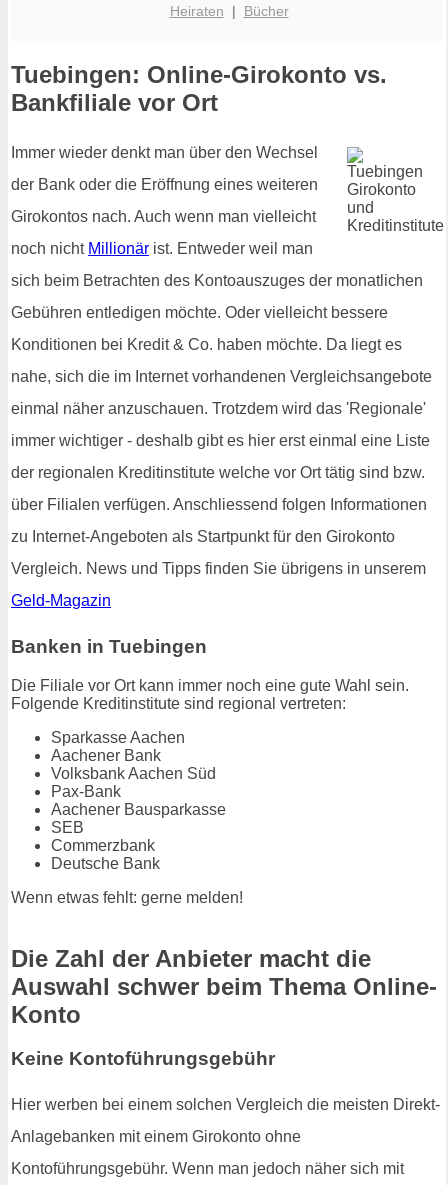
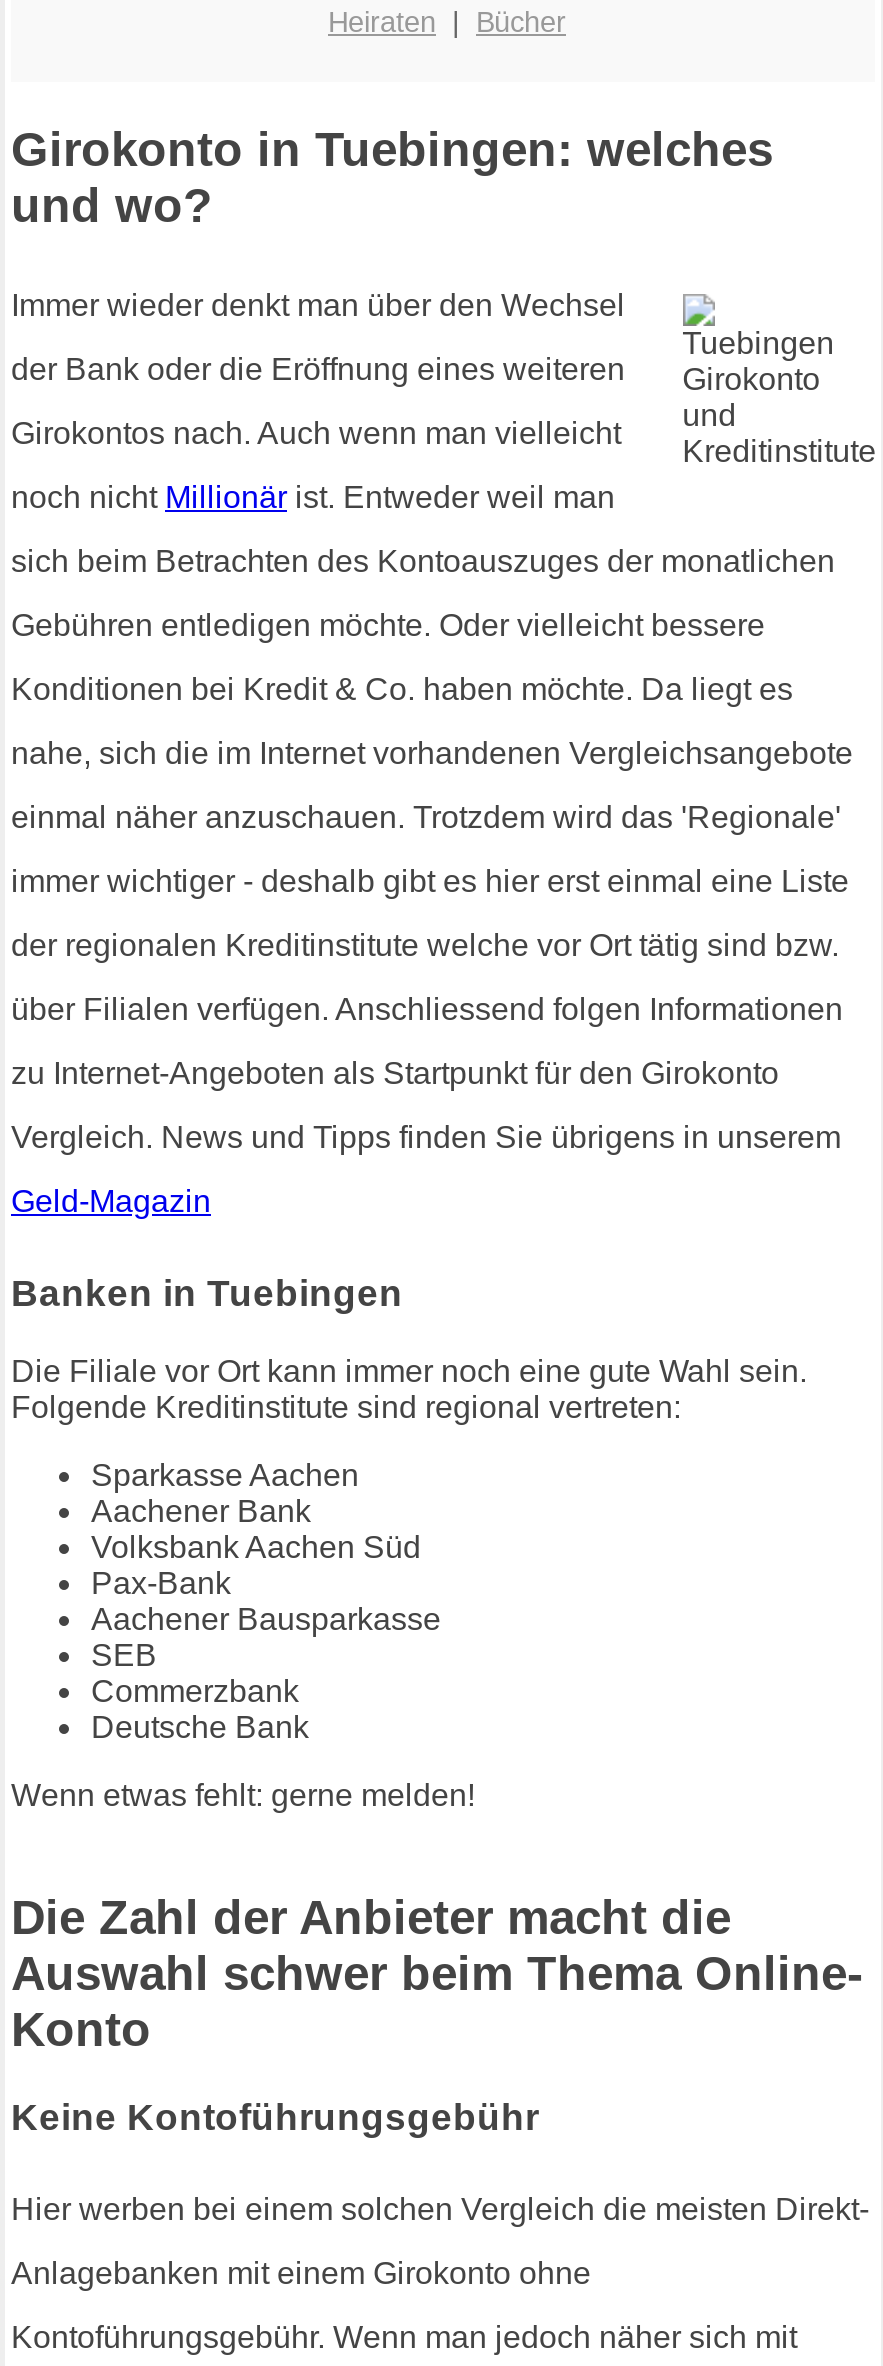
- Tuebingen: Online-Girokonto vs.
- Bankfiliale vor Ort
+ Girokonto in Tuebingen: welches
+ und wo?
